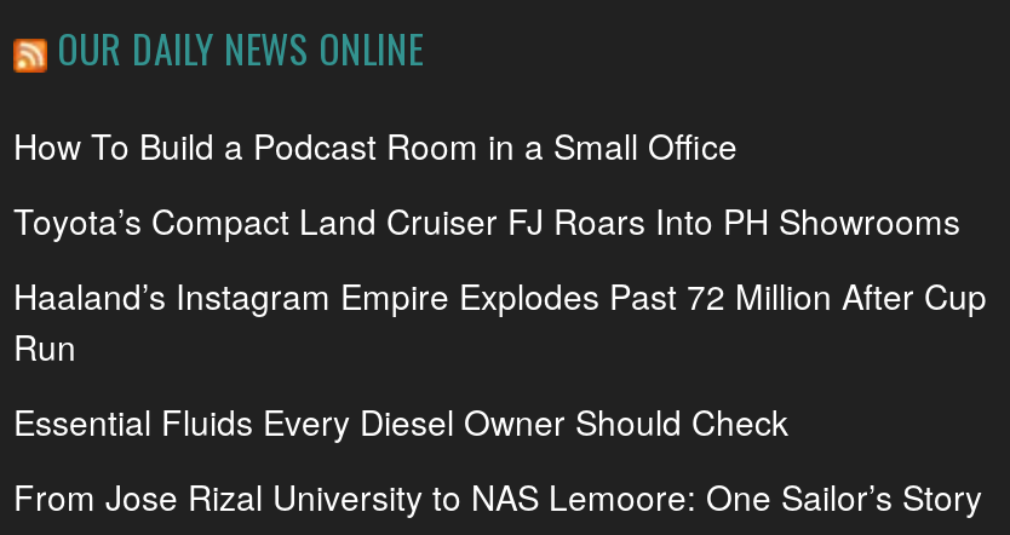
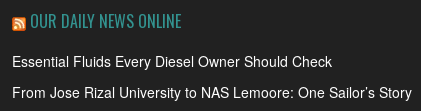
- How To Build a Podcast Room in a Small Office
- Toyota’s Compact Land Cruiser FJ Roars Into PH Showrooms
- Haaland’s Instagram Empire Explodes Past 72 Million After Cup
- Run
